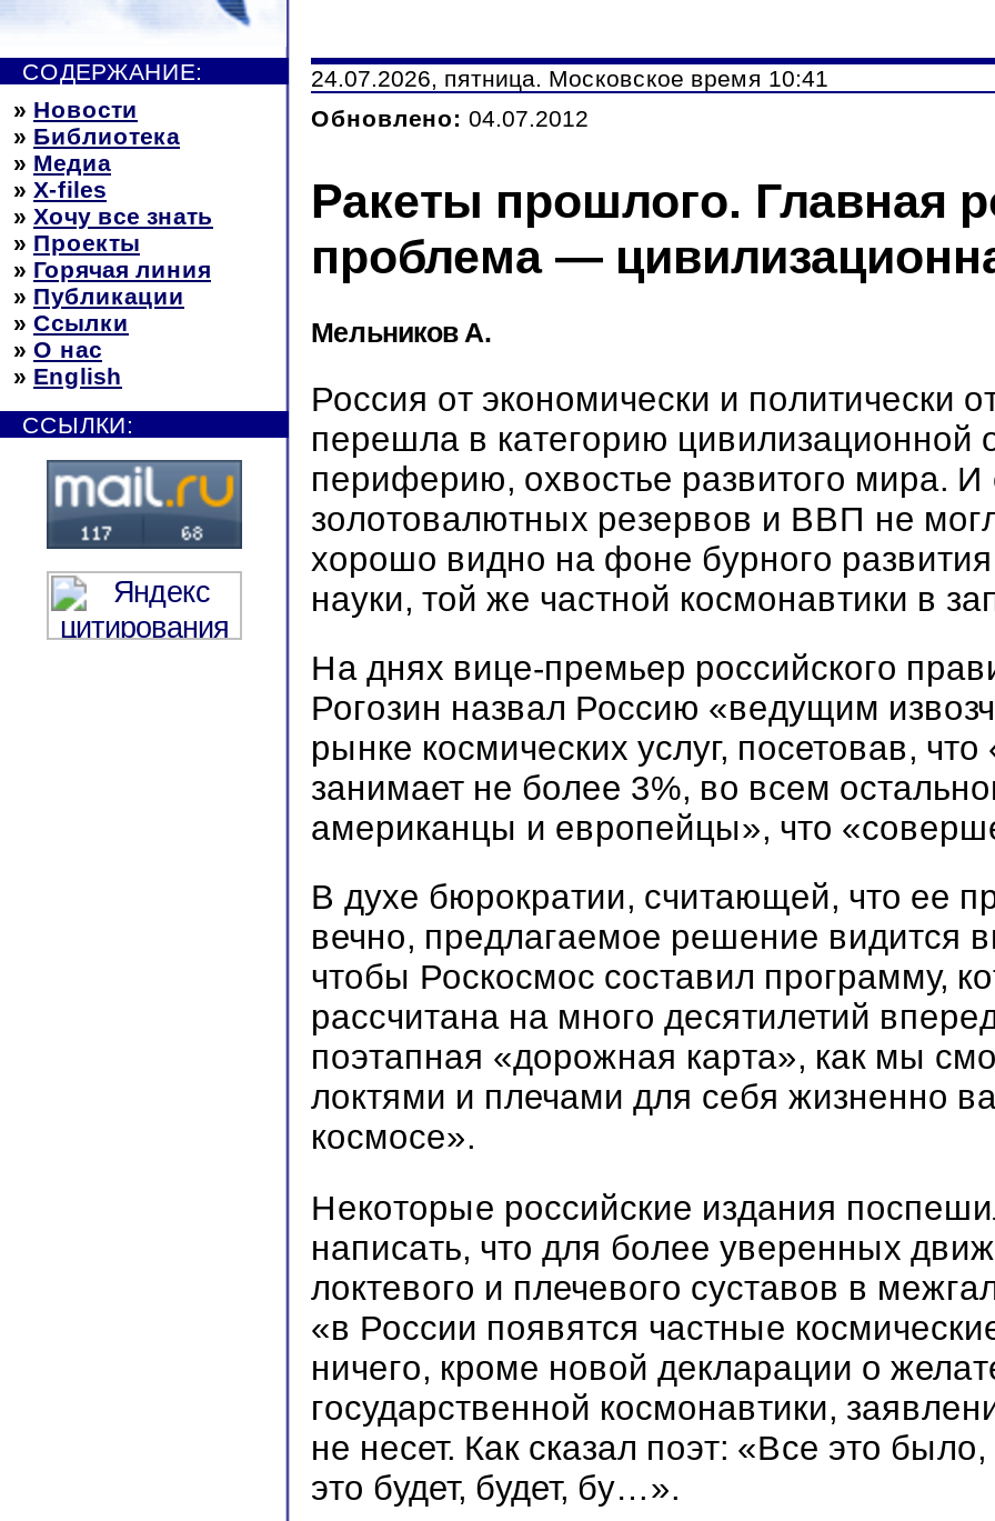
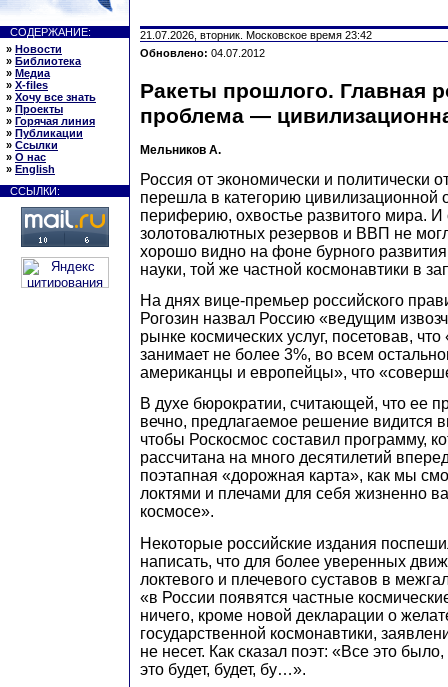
- 24.07.2026, пятница. Московское время 10:41
+ 21.07.2026, вторник. Московское время 23:42
